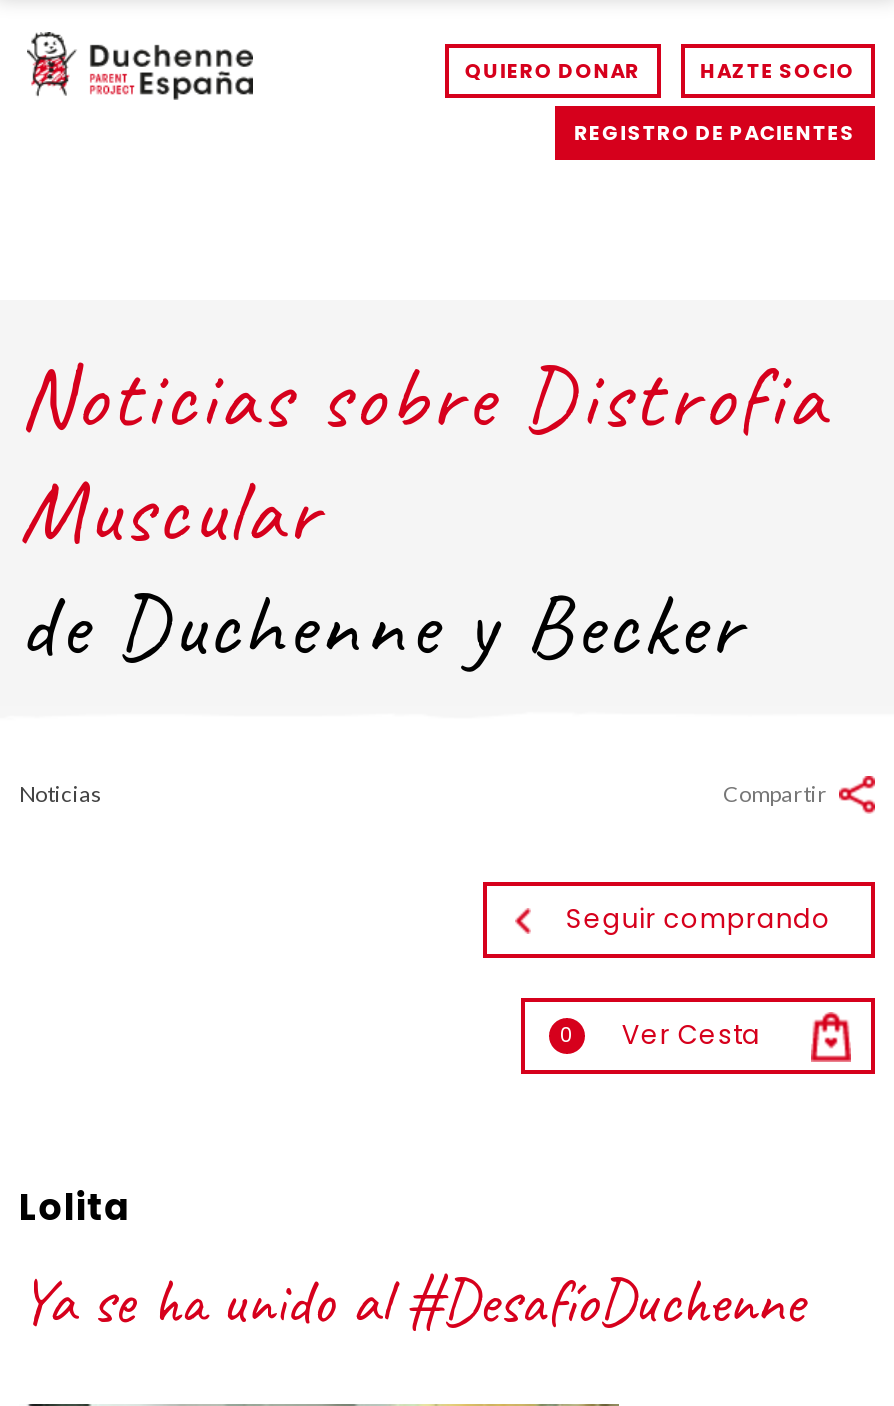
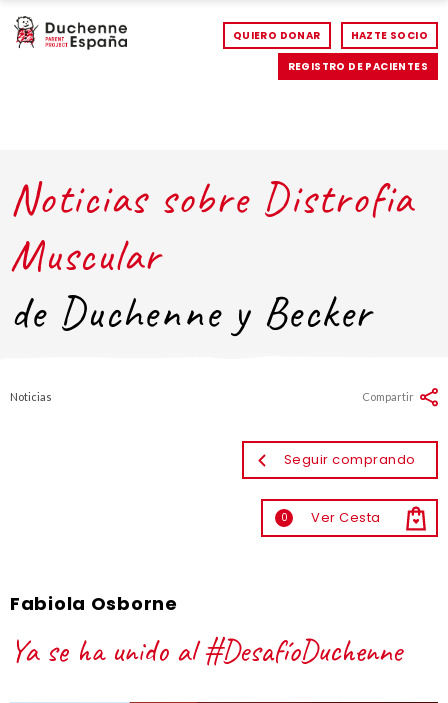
- Lolita
+ Fabiola Osborne
